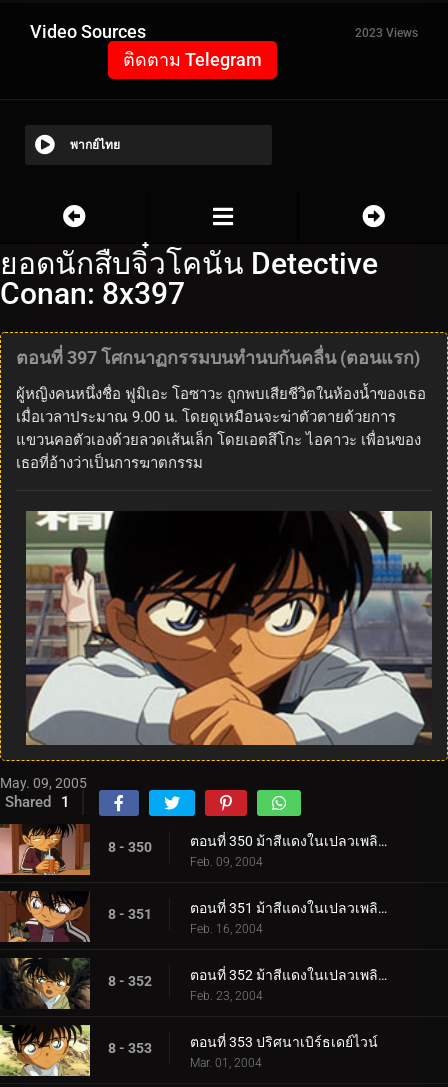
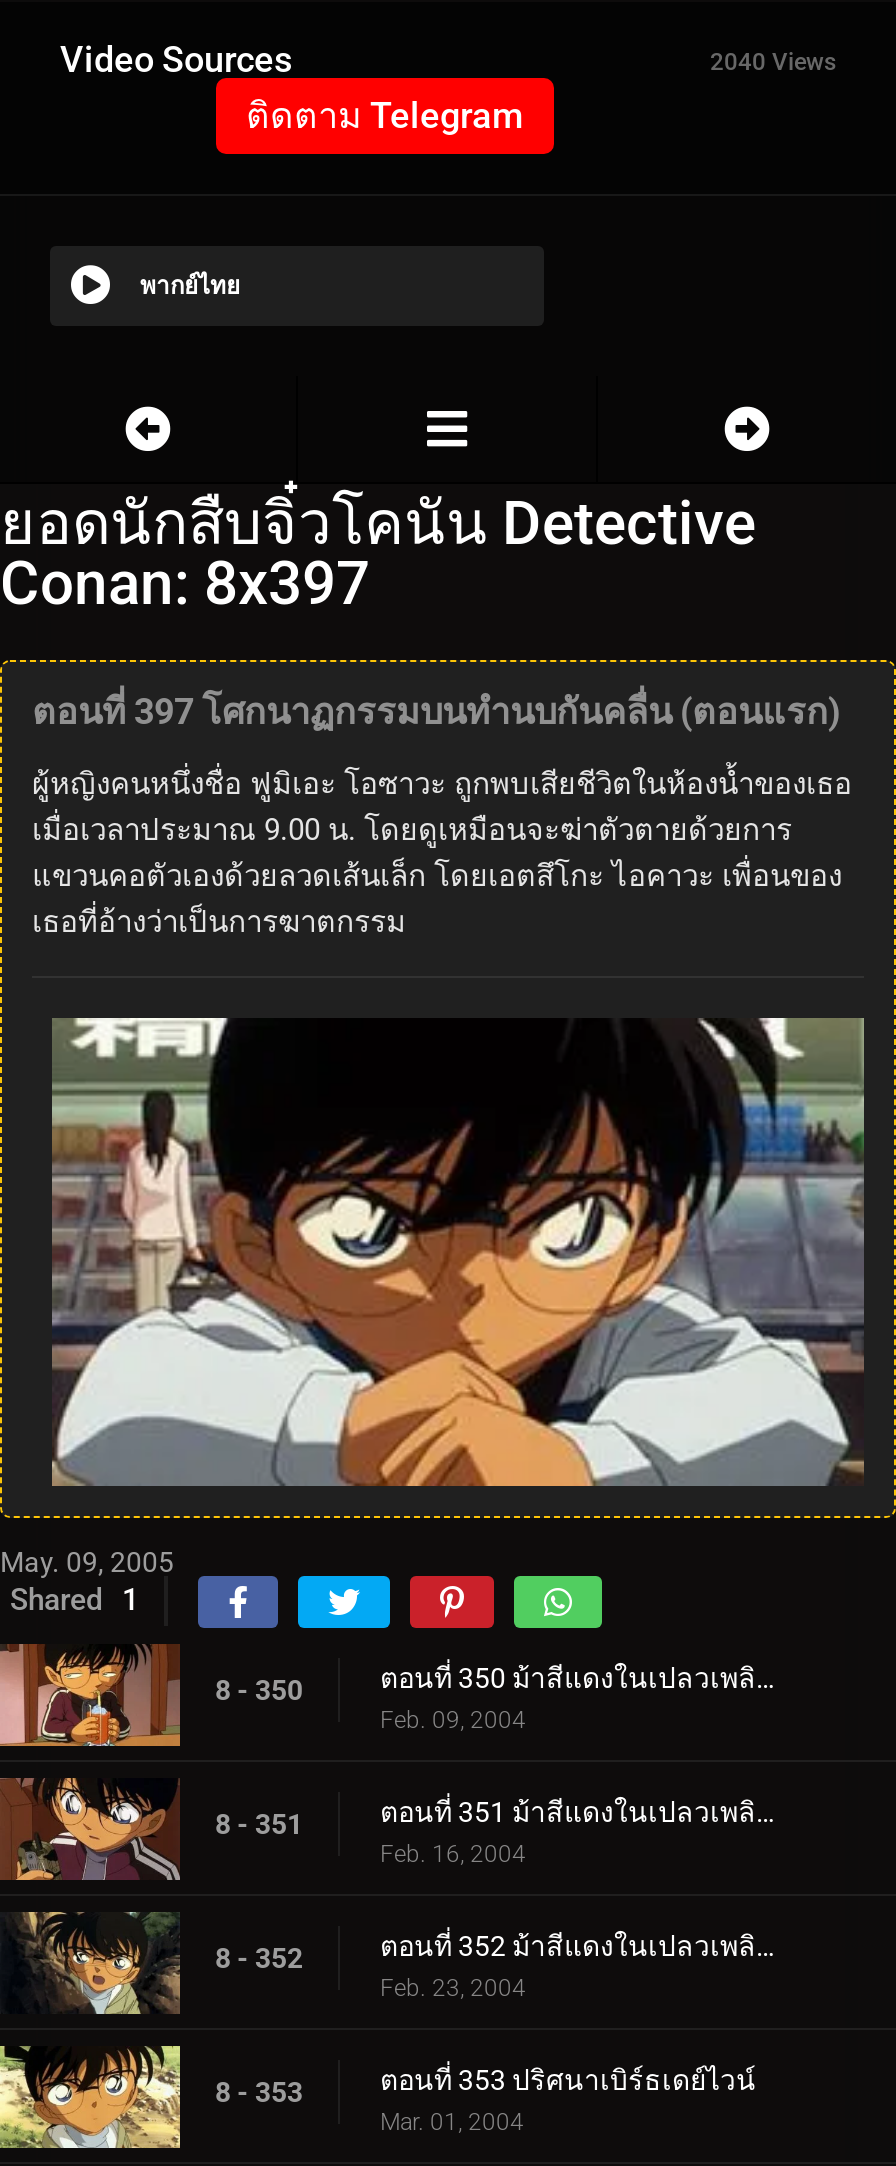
- 2023 Views
+ 2040 Views
